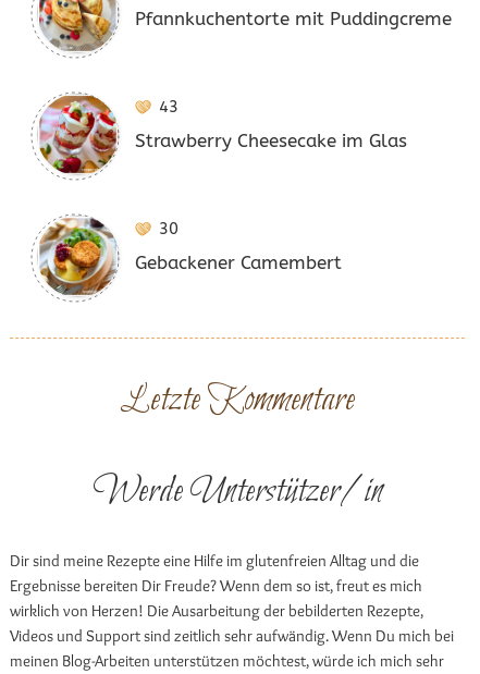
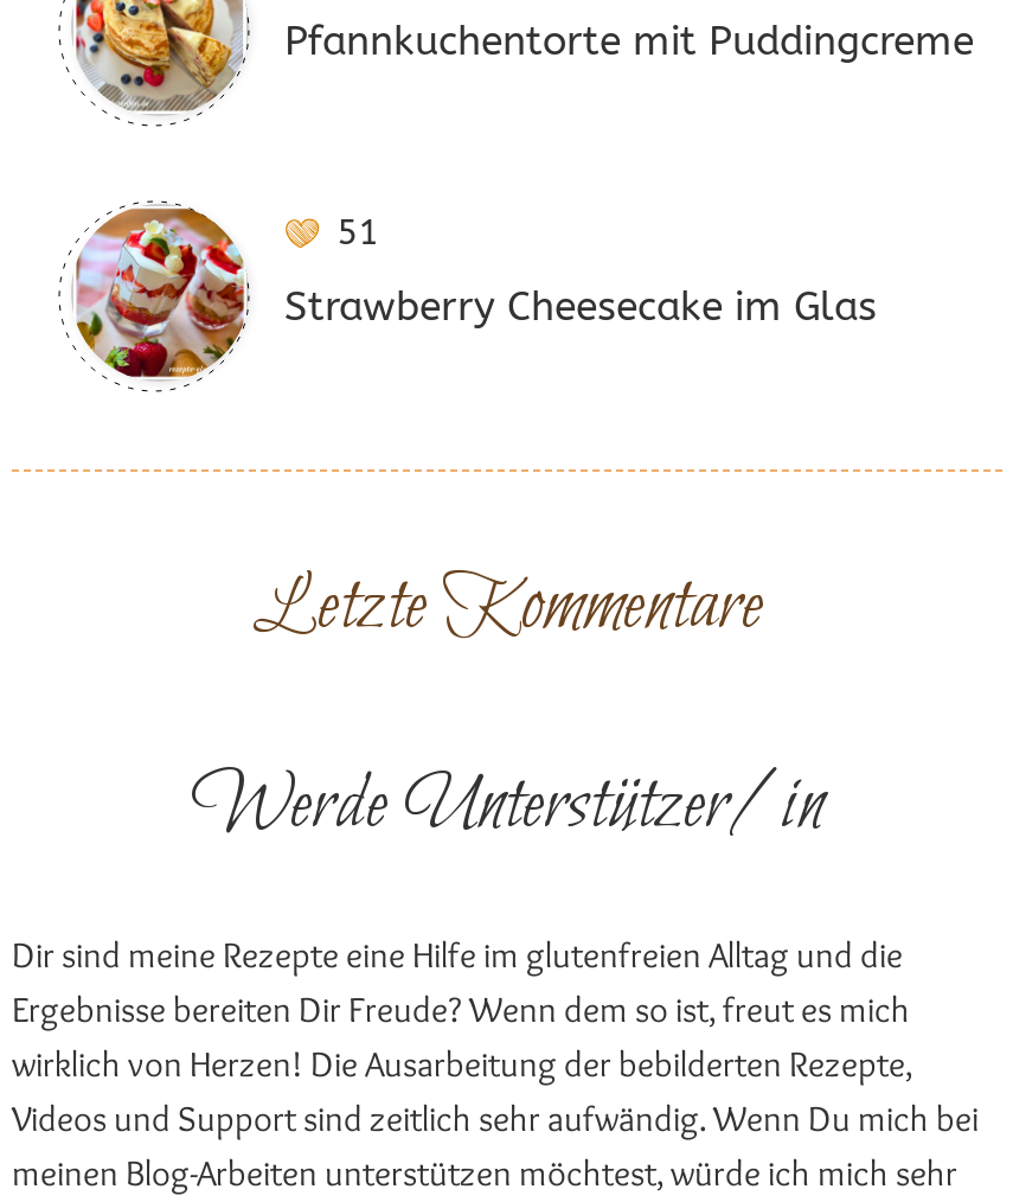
- 43
+ 51

- [image]
- 30
- Gebackener Camembert
